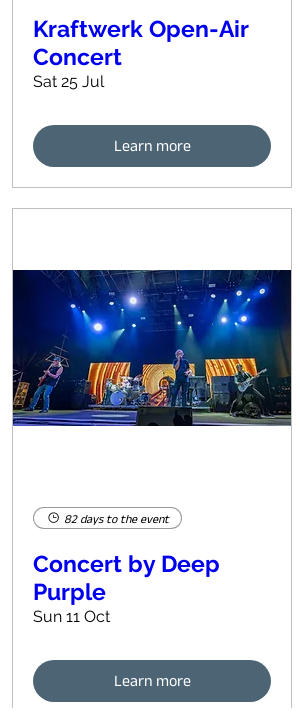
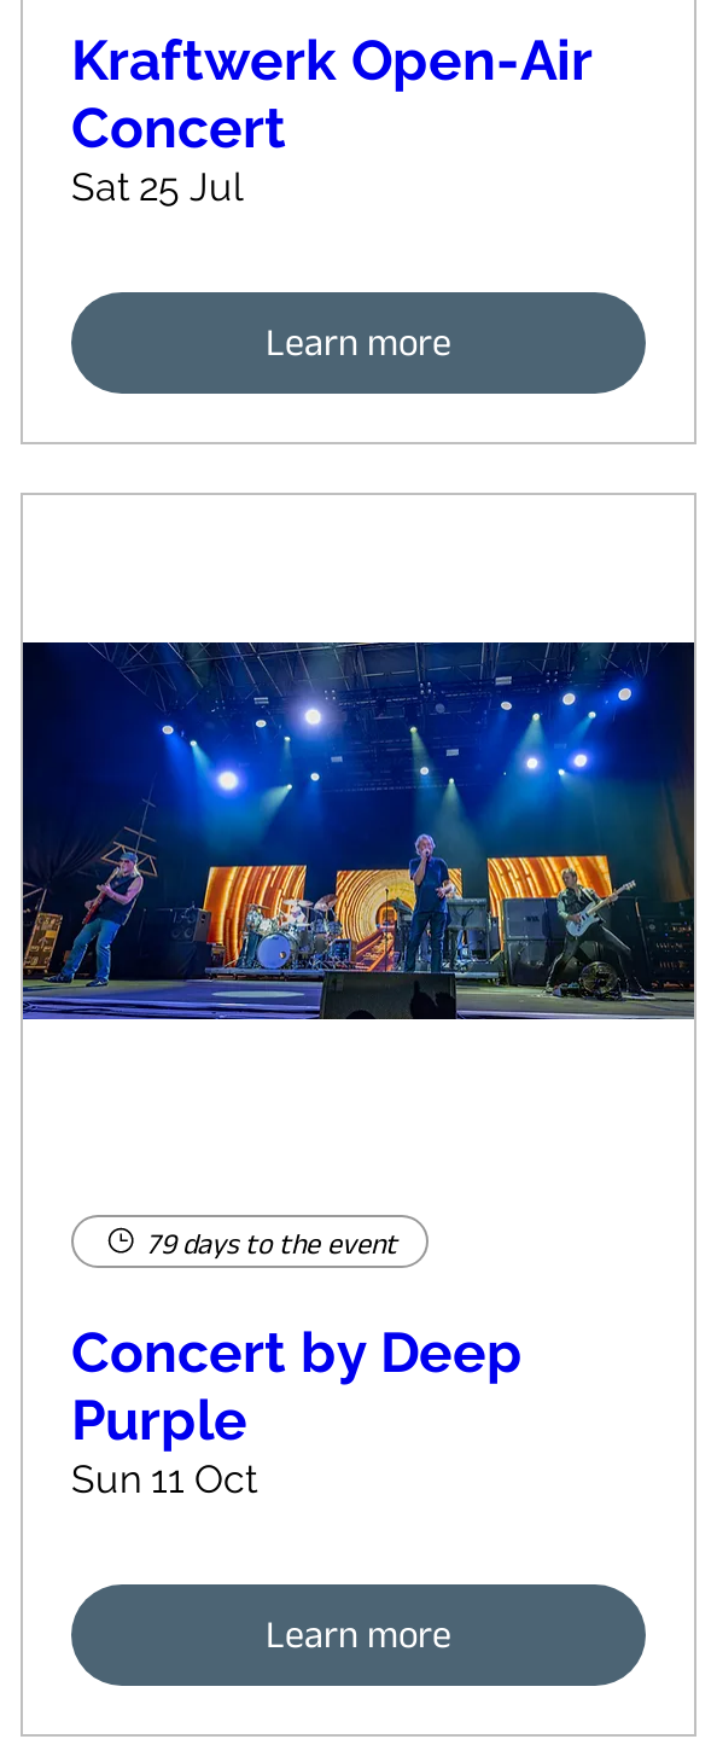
- 82 days to the event
+ 79 days to the event
